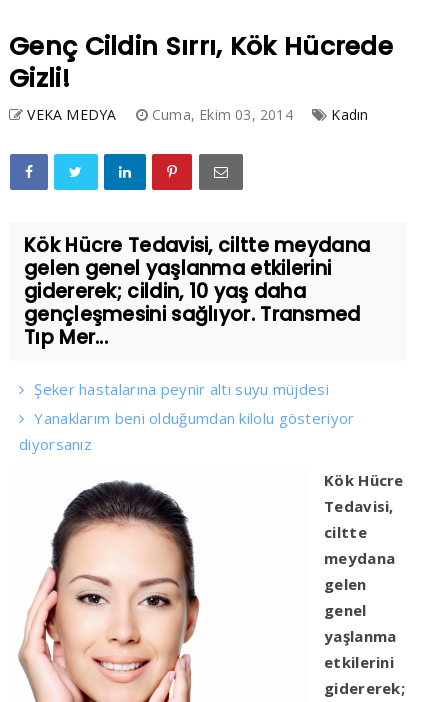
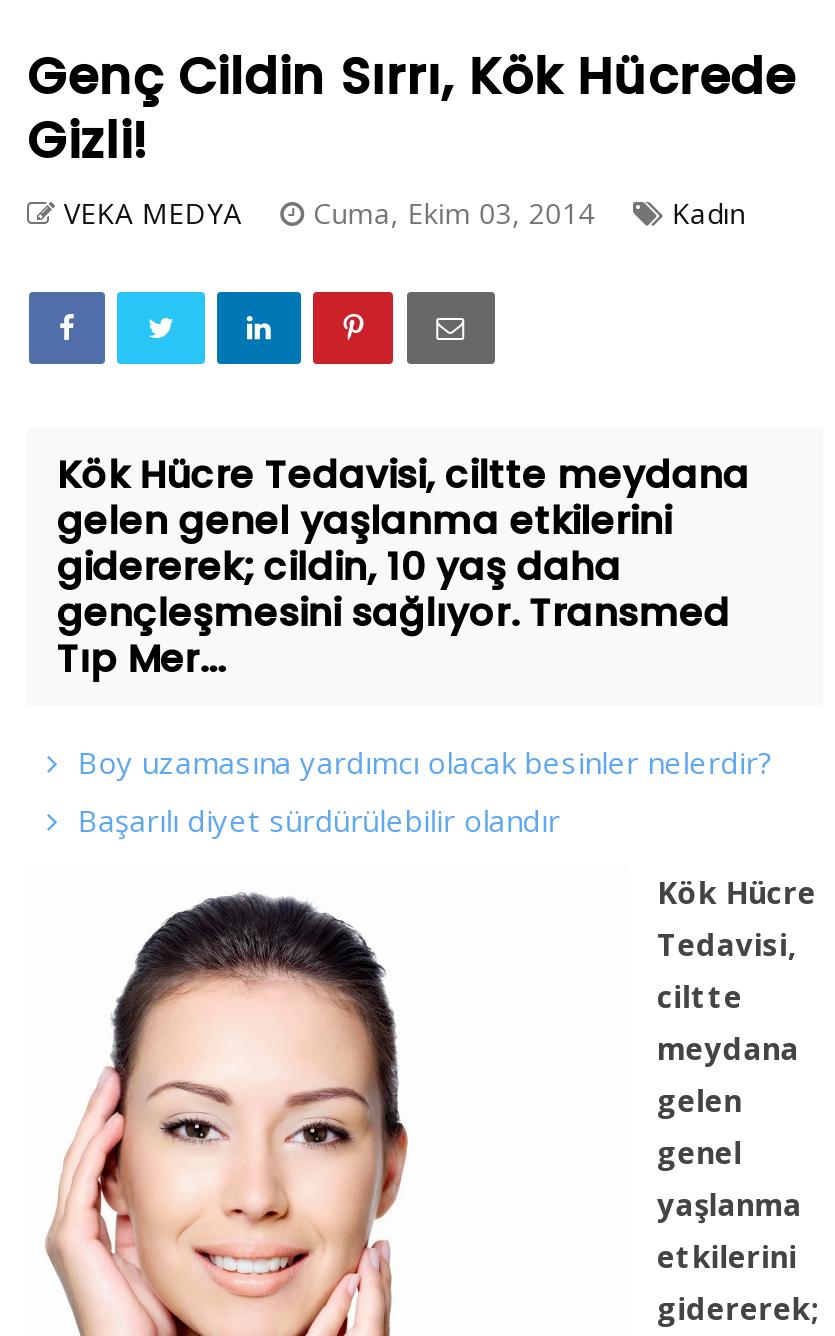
- Şeker hastalarına peynir altı suyu müjdesi
- Yanaklarım beni olduğumdan kilolu gösteriyor
- diyorsanız
+ Boy uzamasına yardımcı olacak besinler nelerdir?
+ Başarılı diyet sürdürülebilir olandır
